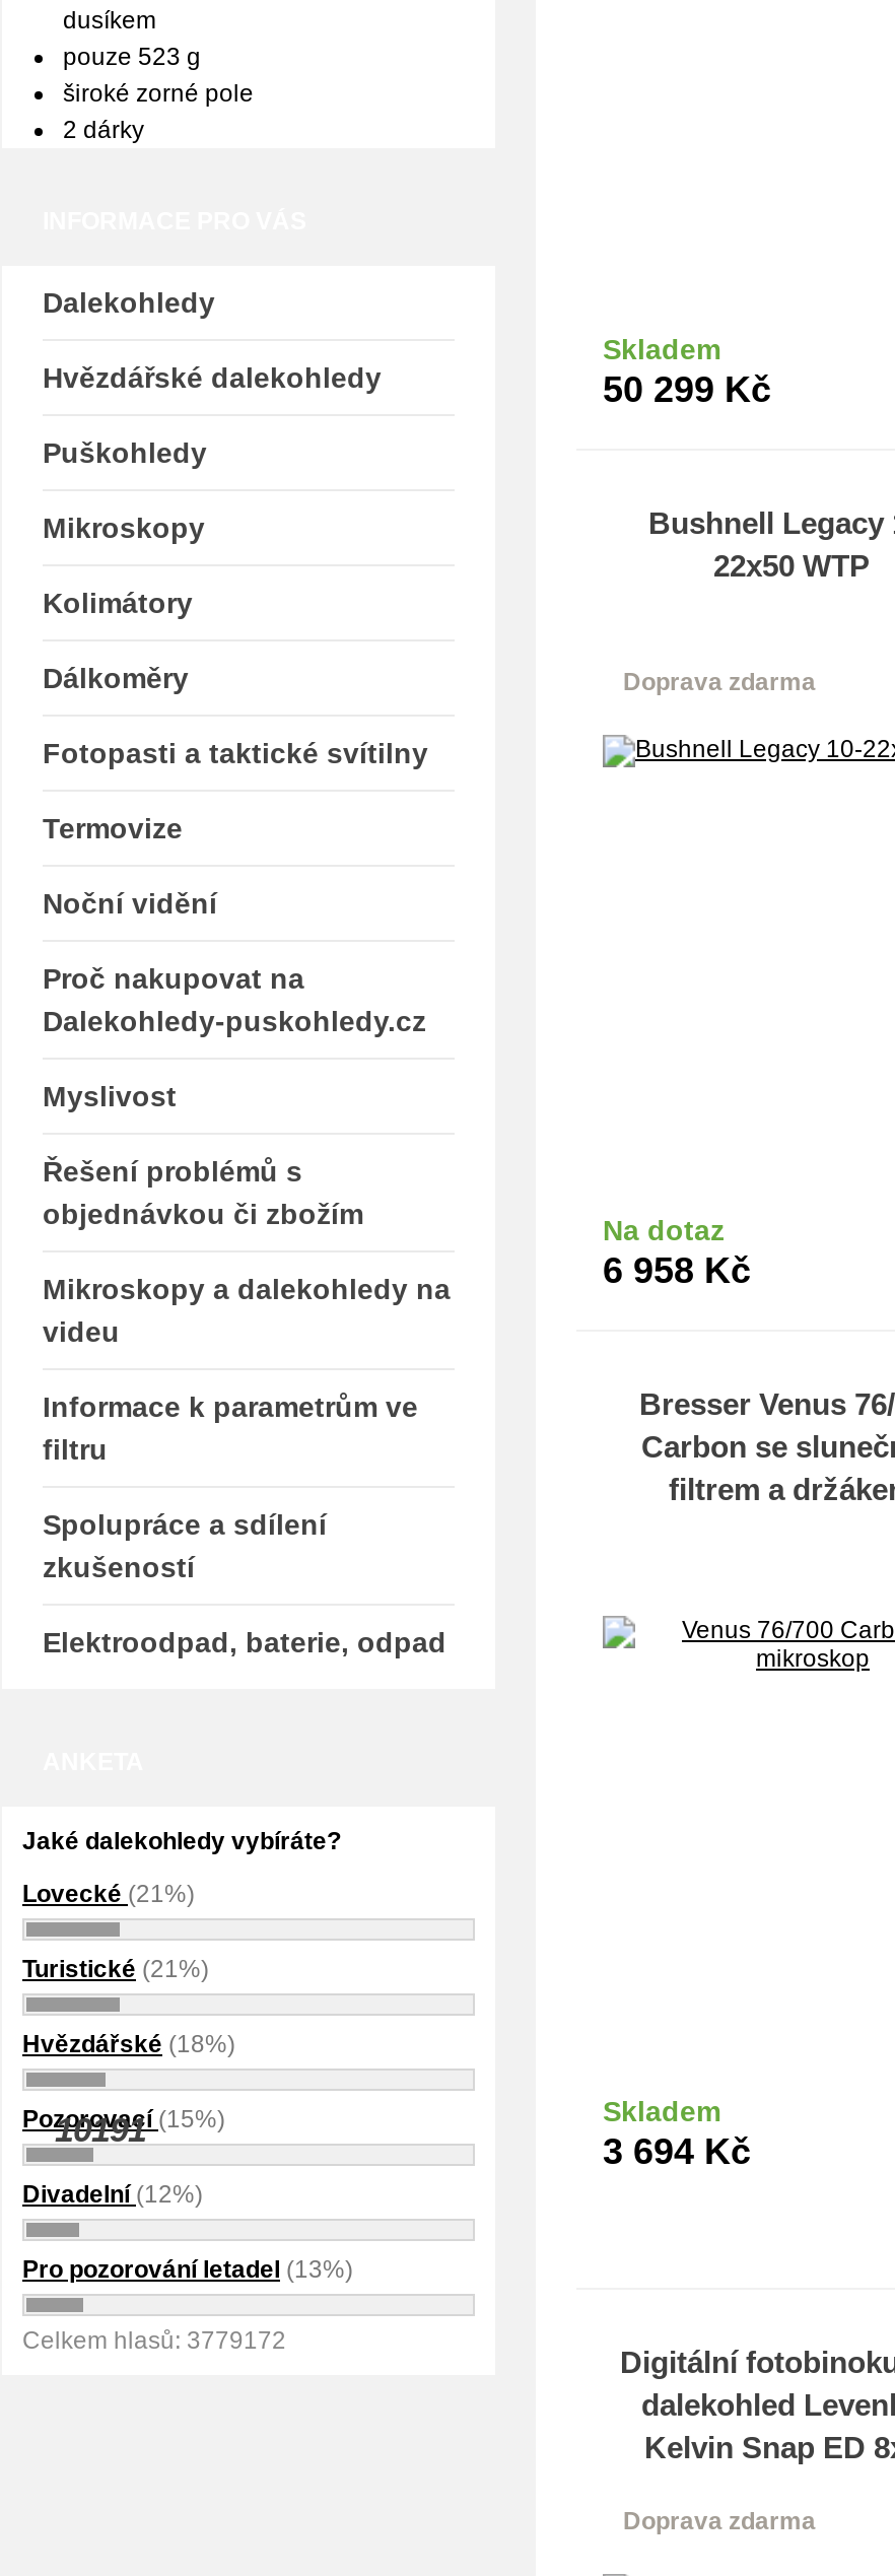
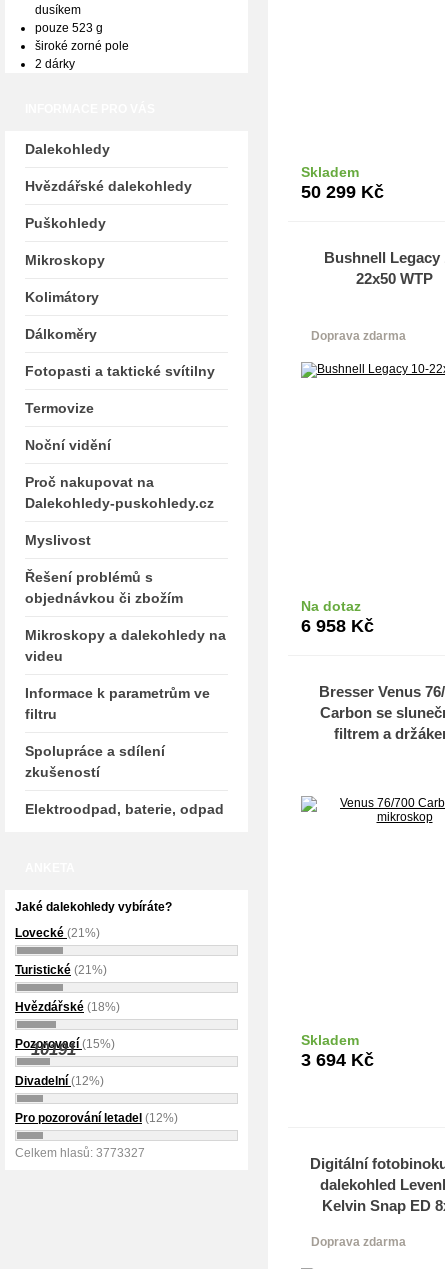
- Pro pozorování letadel (13%)
+ Pro pozorování letadel (12%)

- Celkem hlasů: 3779172
+ Celkem hlasů: 3773327
